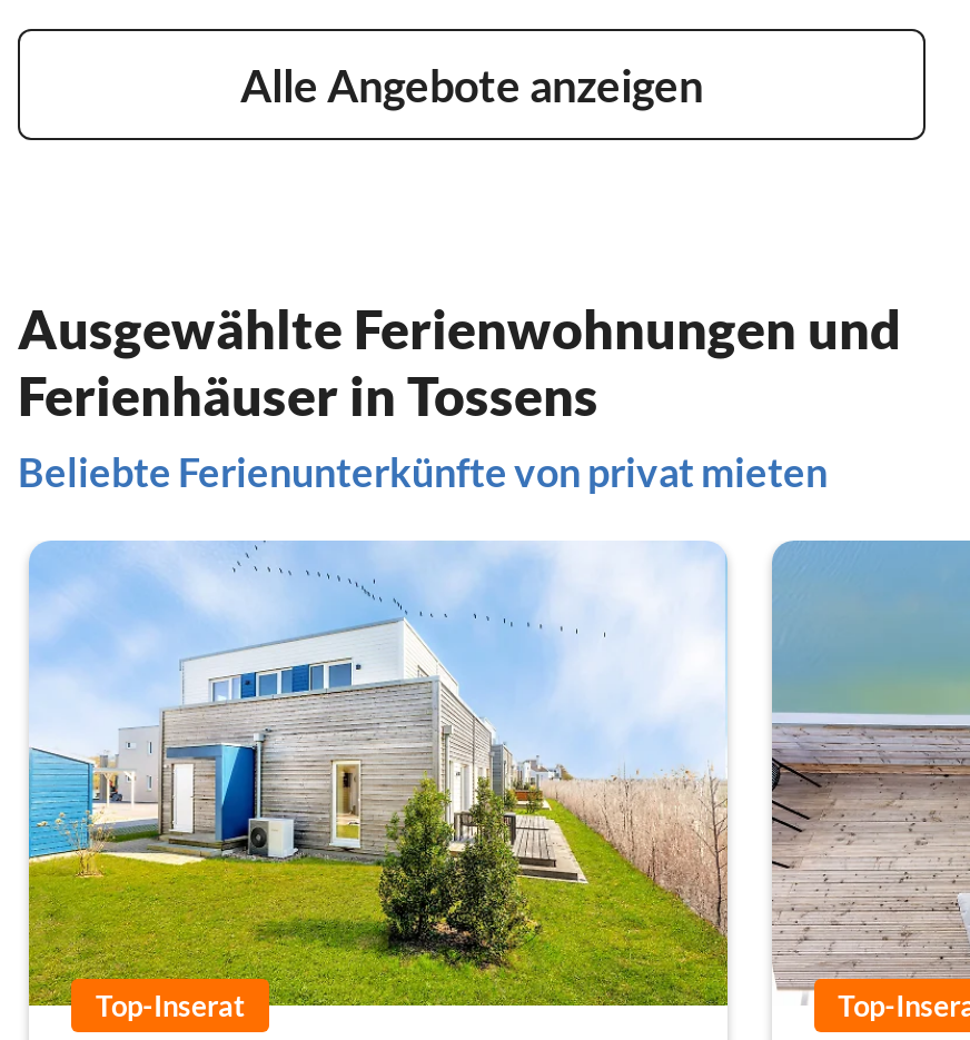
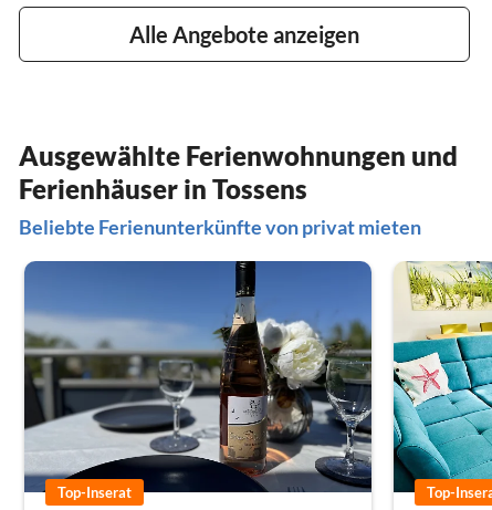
- [image]
+ [image]

- [image]
+ [image]
